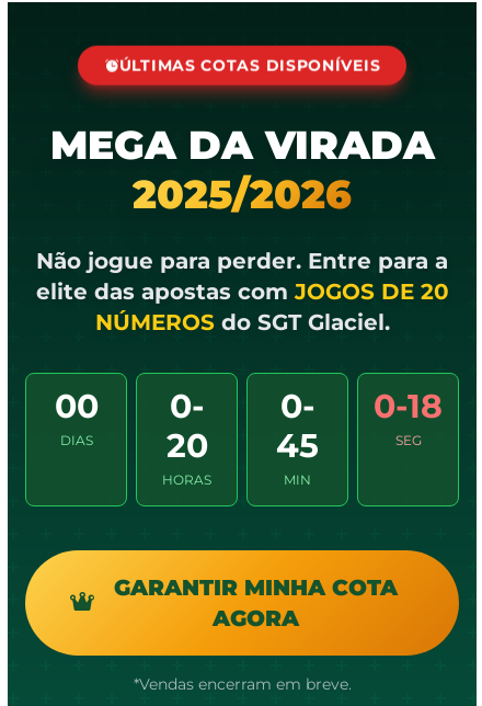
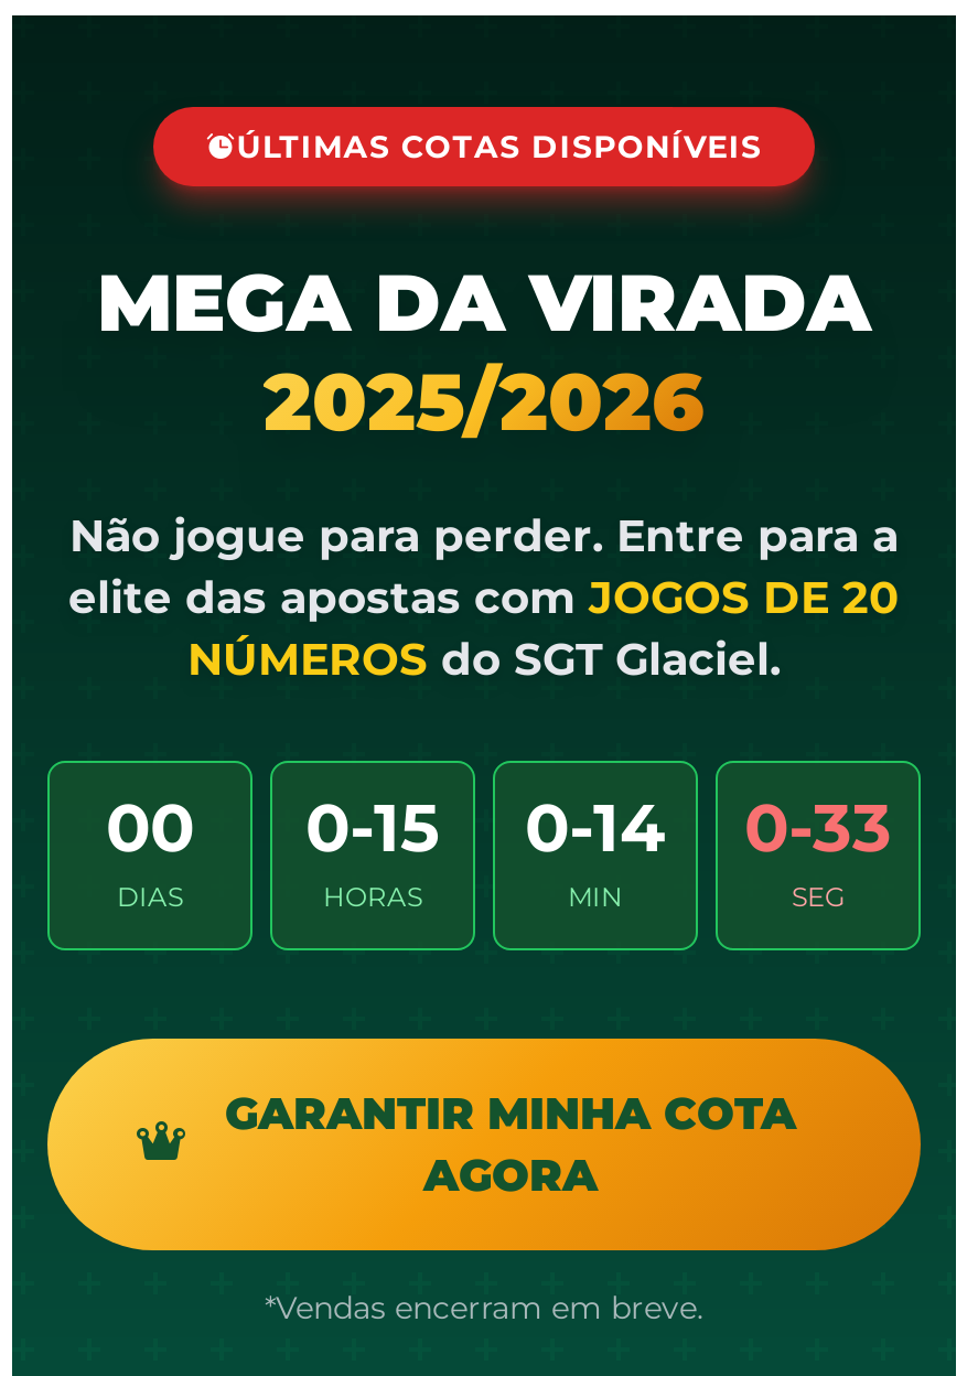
- 0-
- 20
+ 0-15

- 0-
- 45
+ 0-14

- 0-18
+ 0-33
